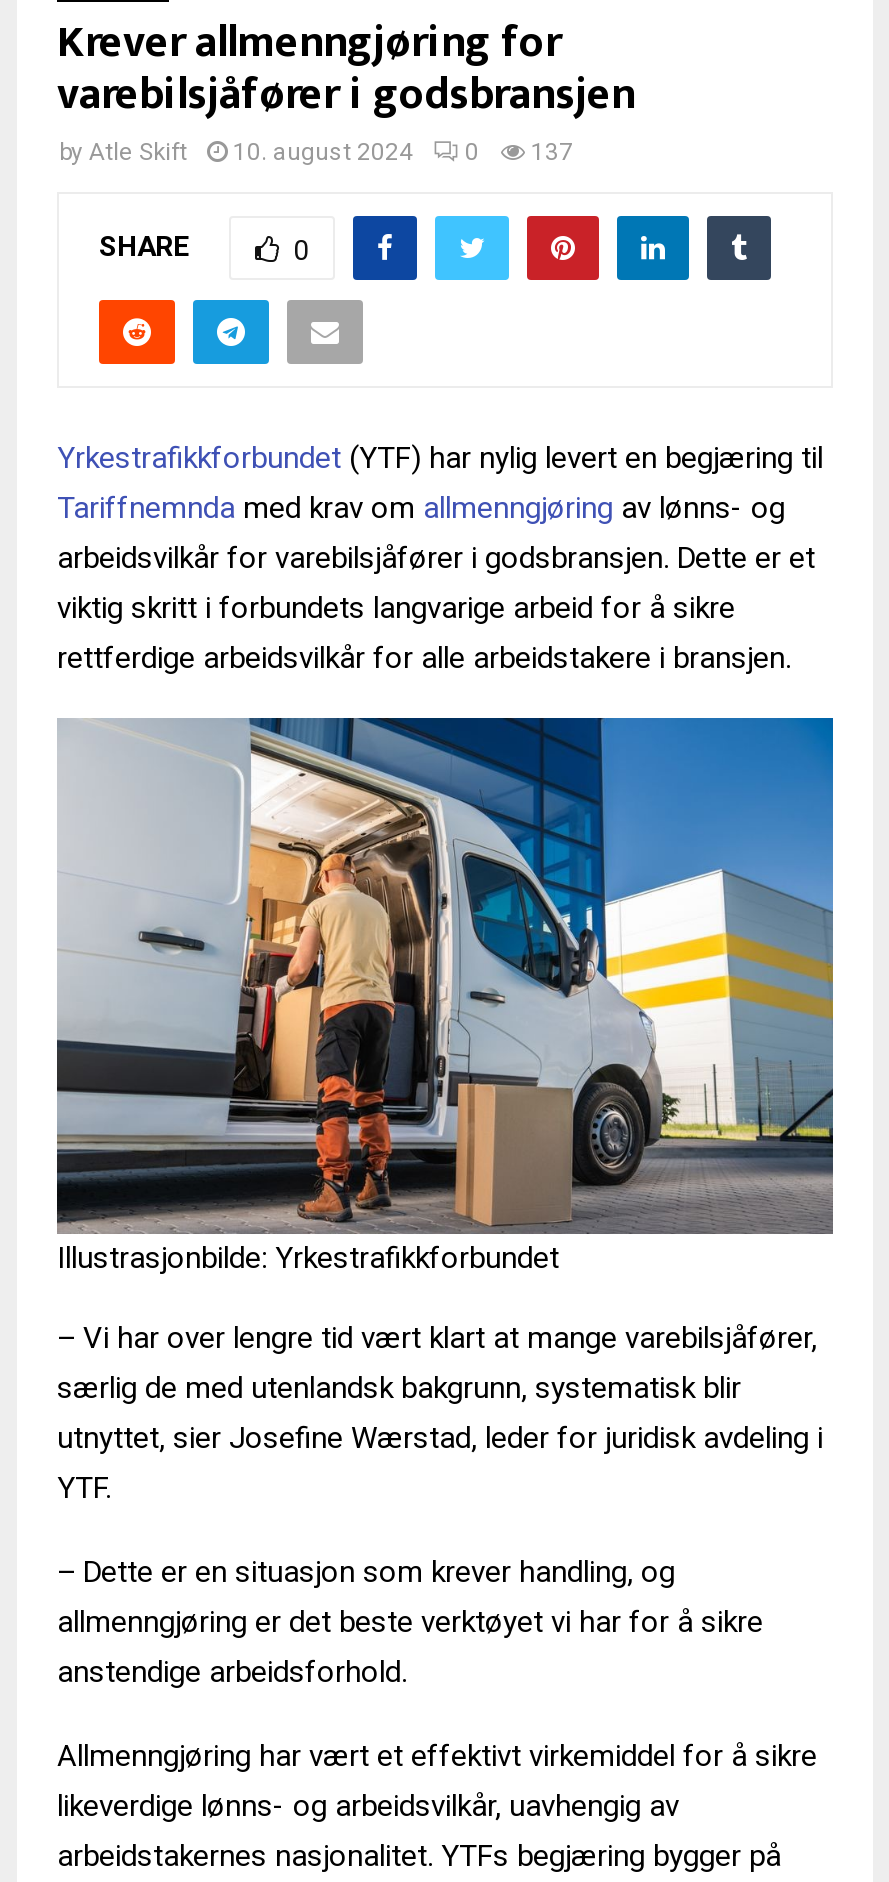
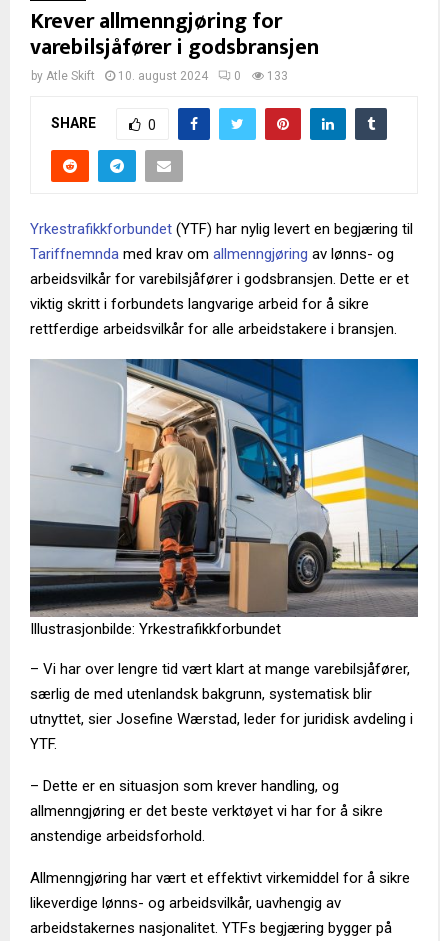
- by Atle Skift 10. august 2024 0 137
+ by Atle Skift 10. august 2024 0 133
